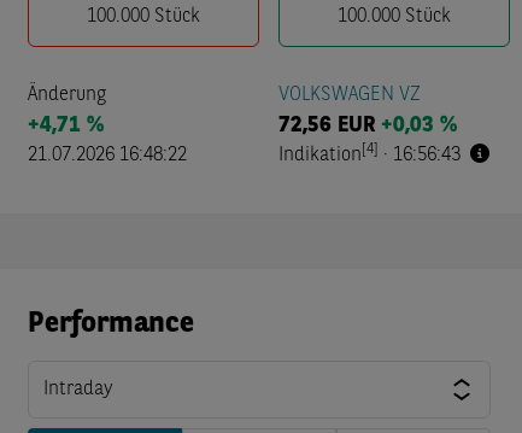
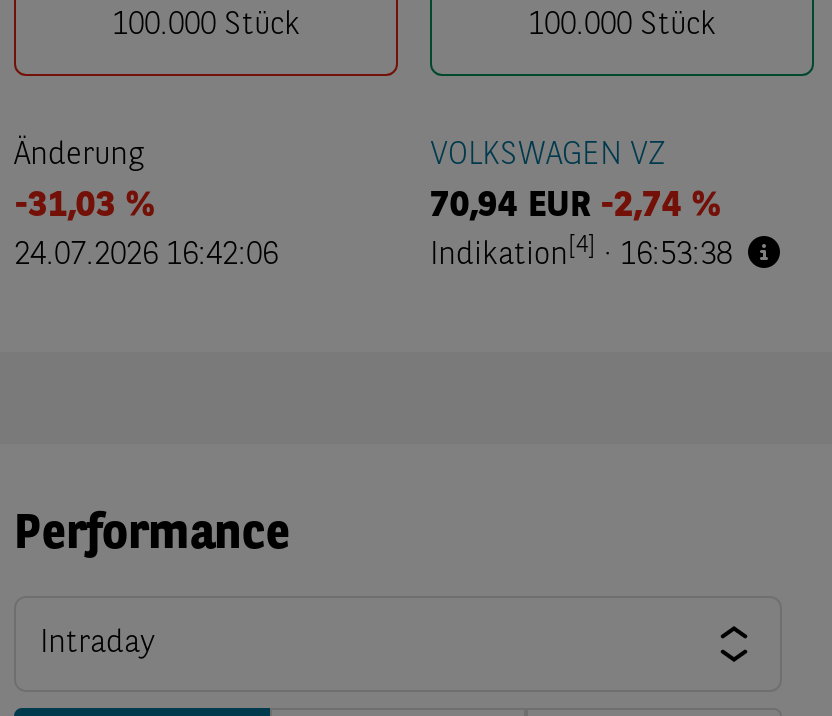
- +4,71 %
+ -31,03 %

- 72,56 EUR +0,03 %
+ 70,94 EUR -2,74 %

- 21.07.2026 16:48:22
+ 24.07.2026 16:42:06

- Indikation[4] · 16:56:43
+ Indikation[4] · 16:53:38
